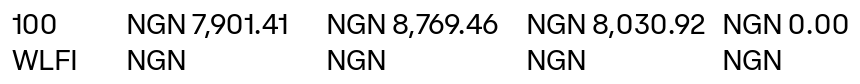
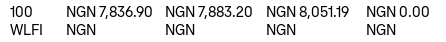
- NGN 7,901.41
+ NGN 7,836.90

- NGN 8,769.46
+ NGN 7,883.20

- NGN 8,030.92
+ NGN 8,051.19
